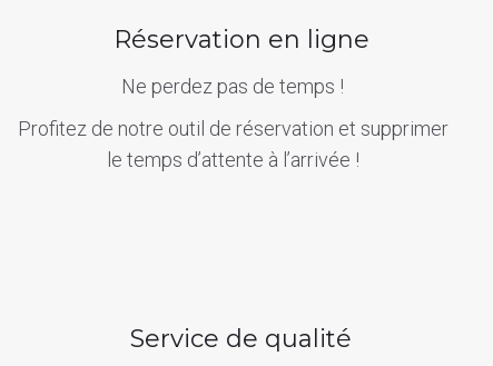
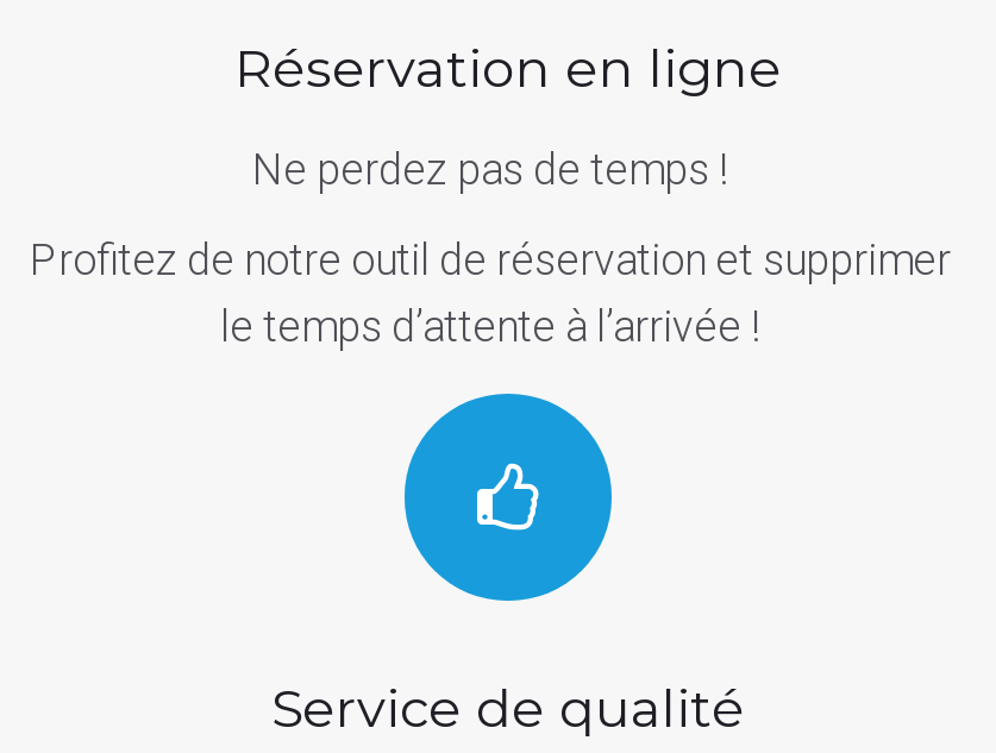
+ [image]
